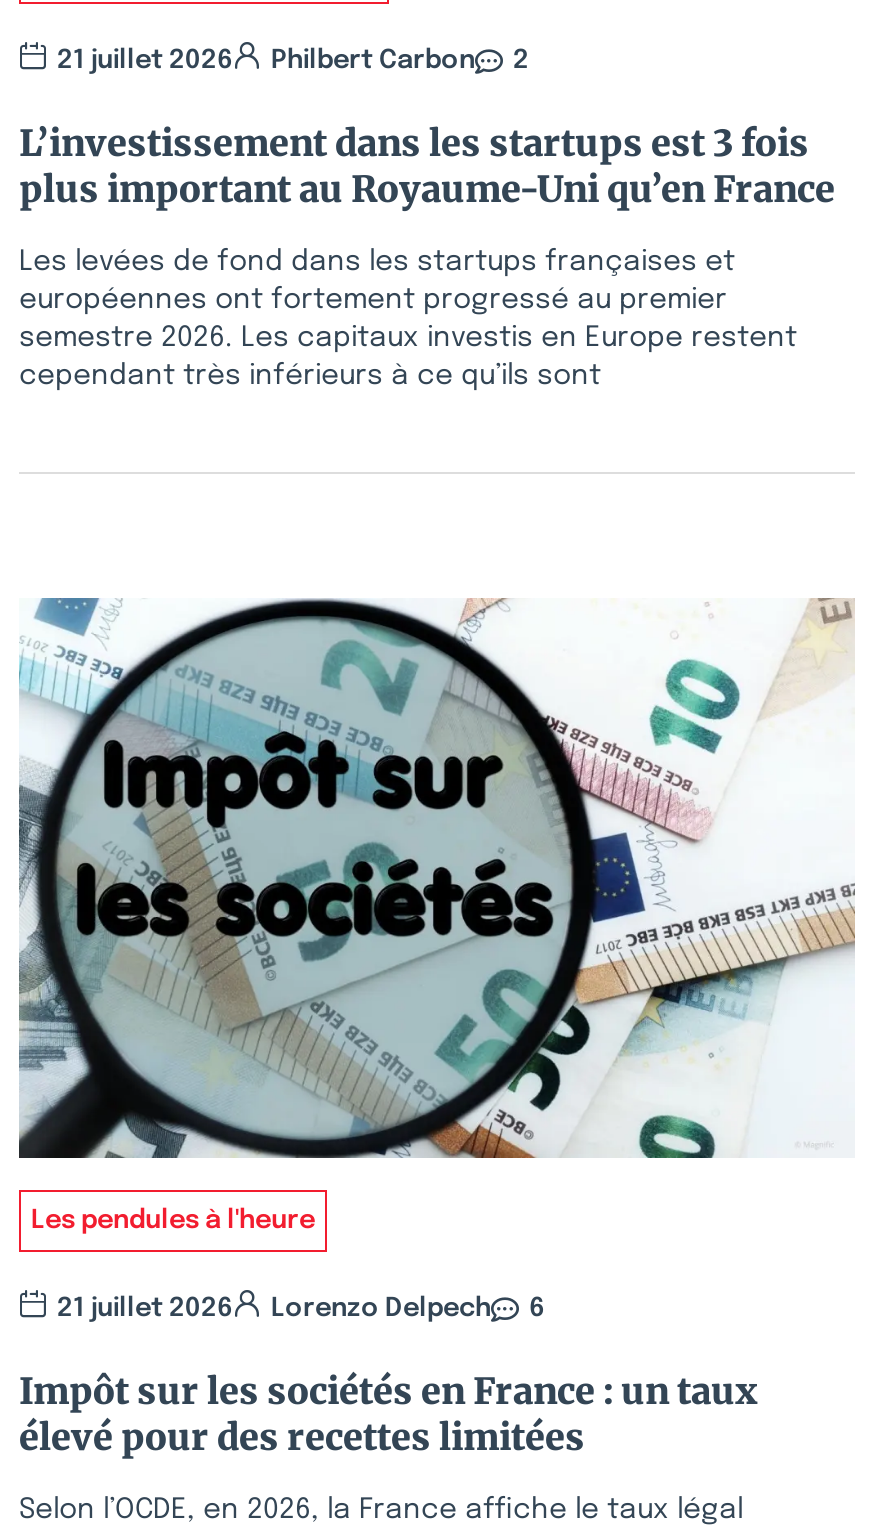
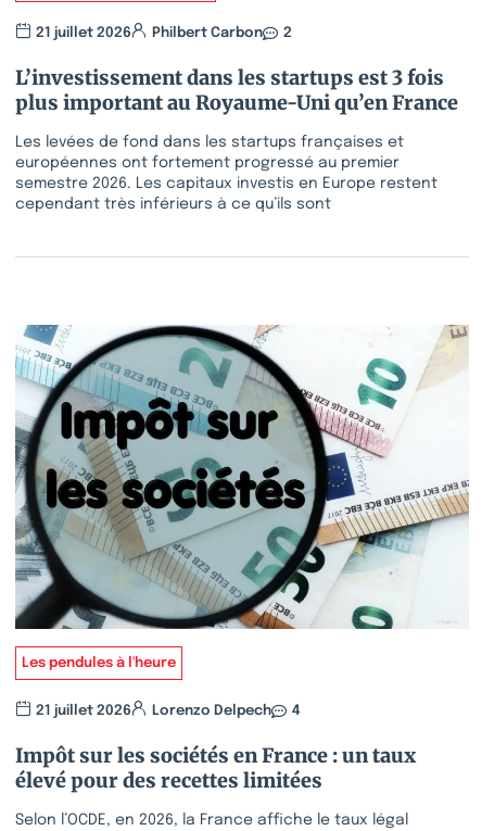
- 21 juillet 2026 Lorenzo Delpech 6
+ 21 juillet 2026 Lorenzo Delpech 4
